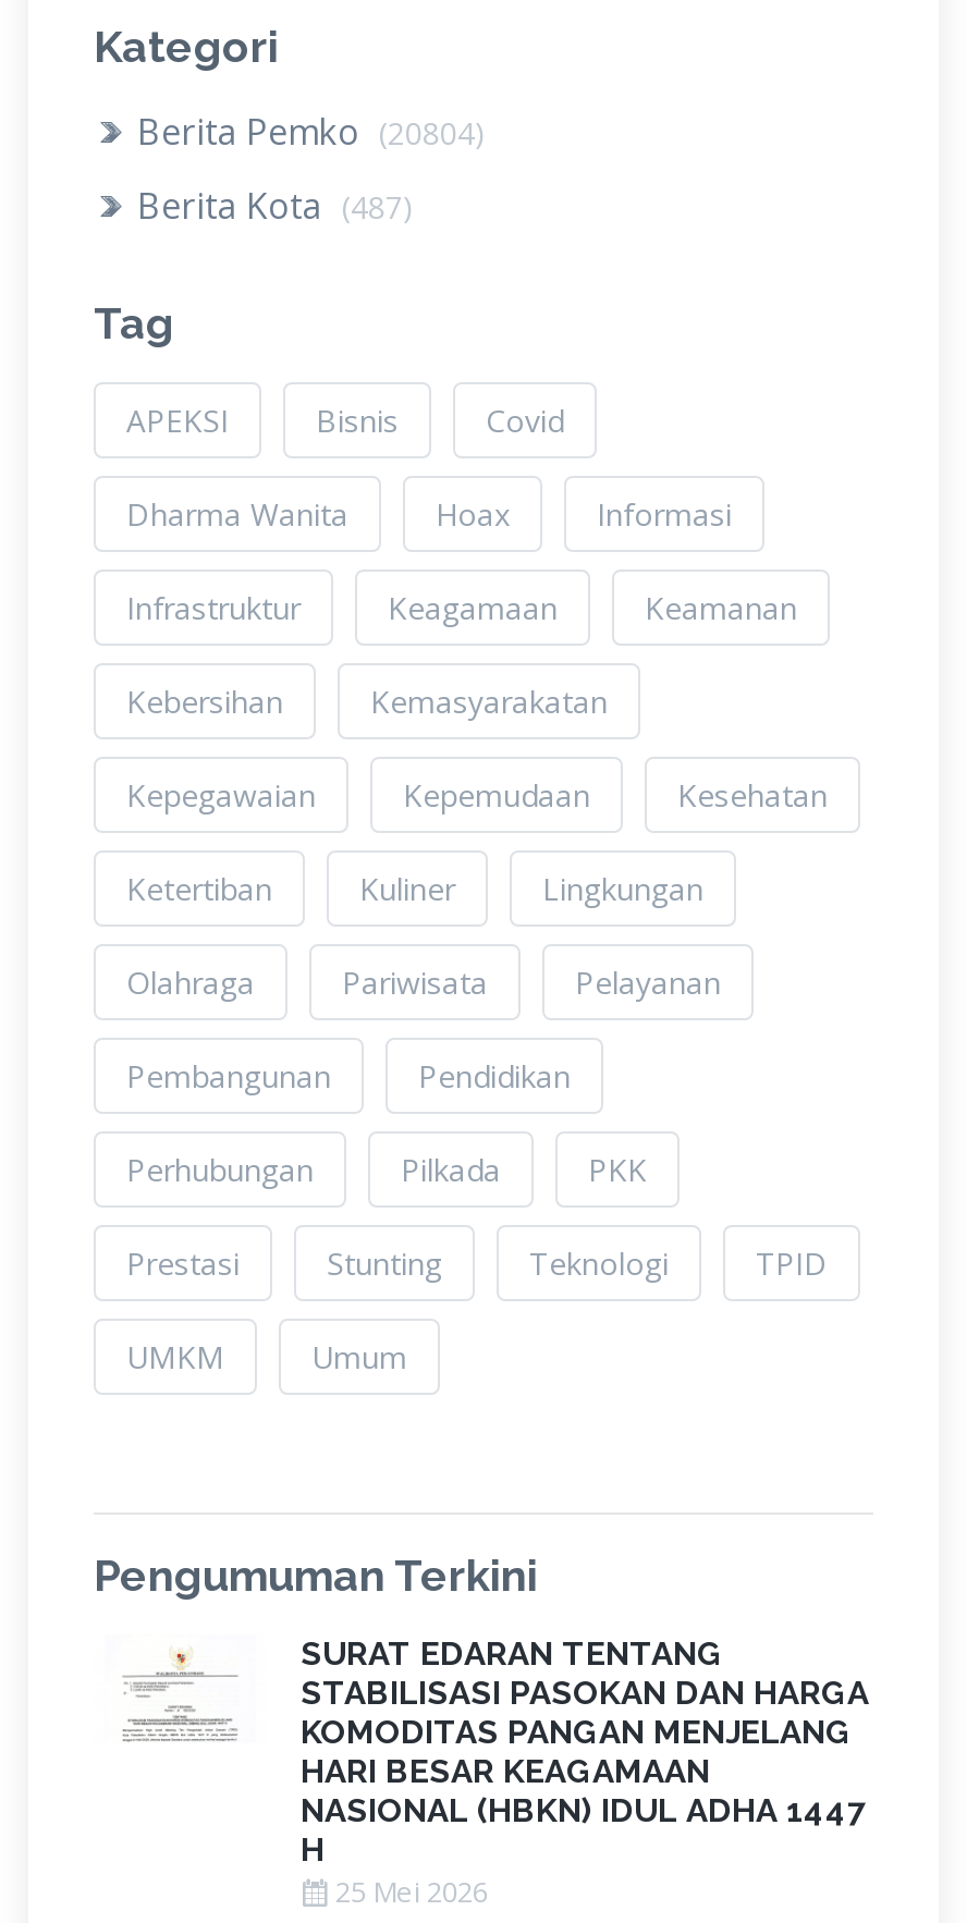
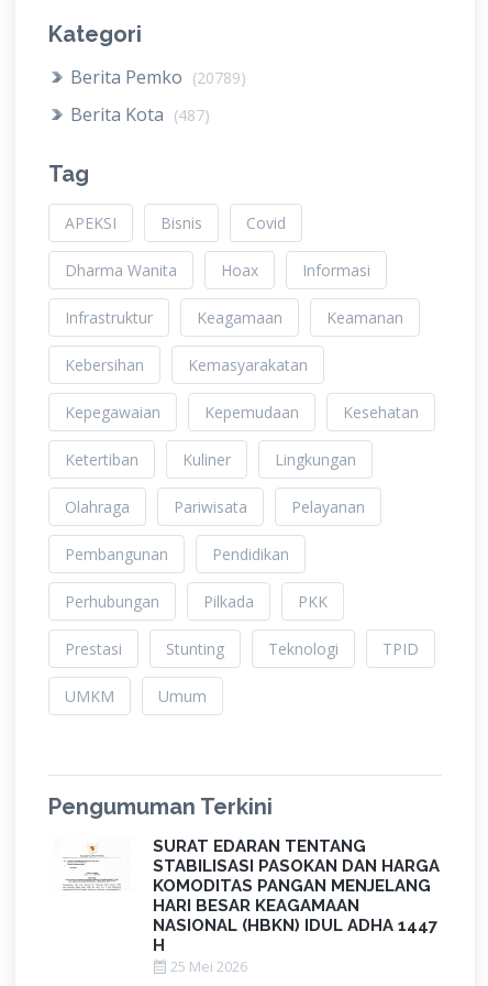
- Berita Pemko (20804)
+ Berita Pemko (20789)
